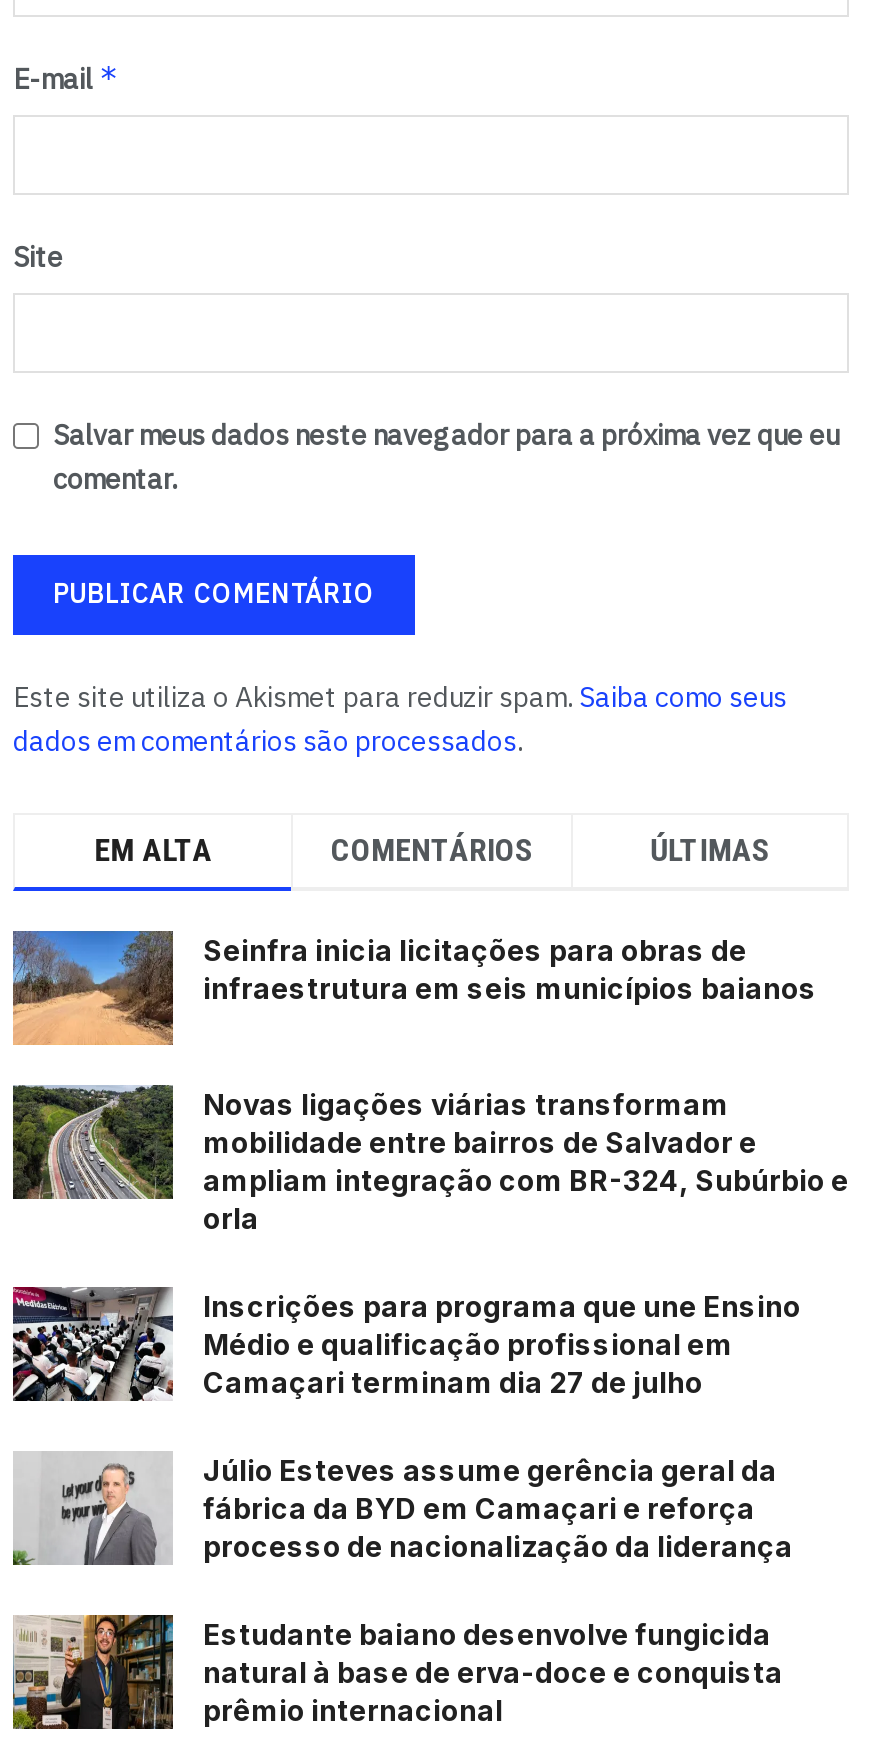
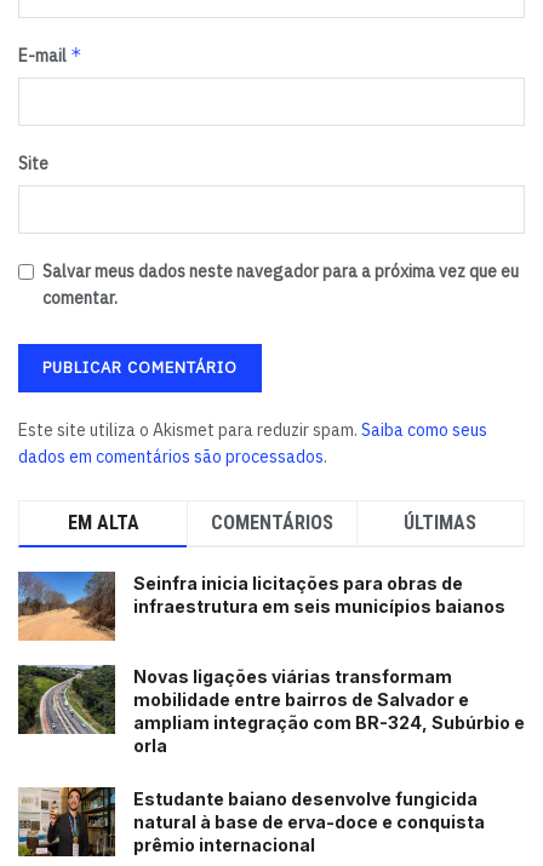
- [image]
- Inscrições para programa que une Ensino
- Médio e qualificação profissional em
- Camaçari terminam dia 27 de julho
- Júlio Esteves assume gerência geral da
- fábrica da BYD em Camaçari e reforça
- processo de nacionalização da liderança

- [image]
